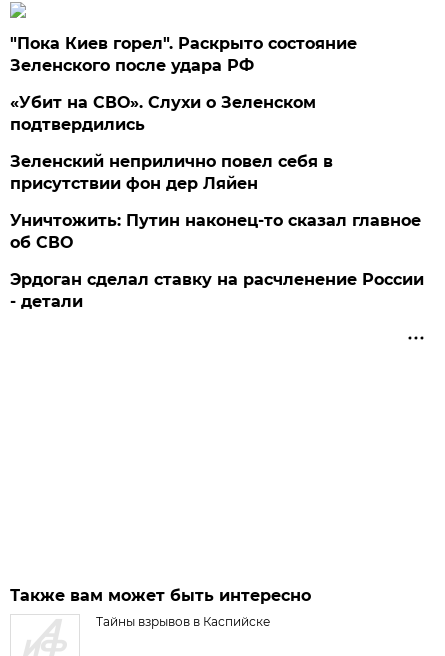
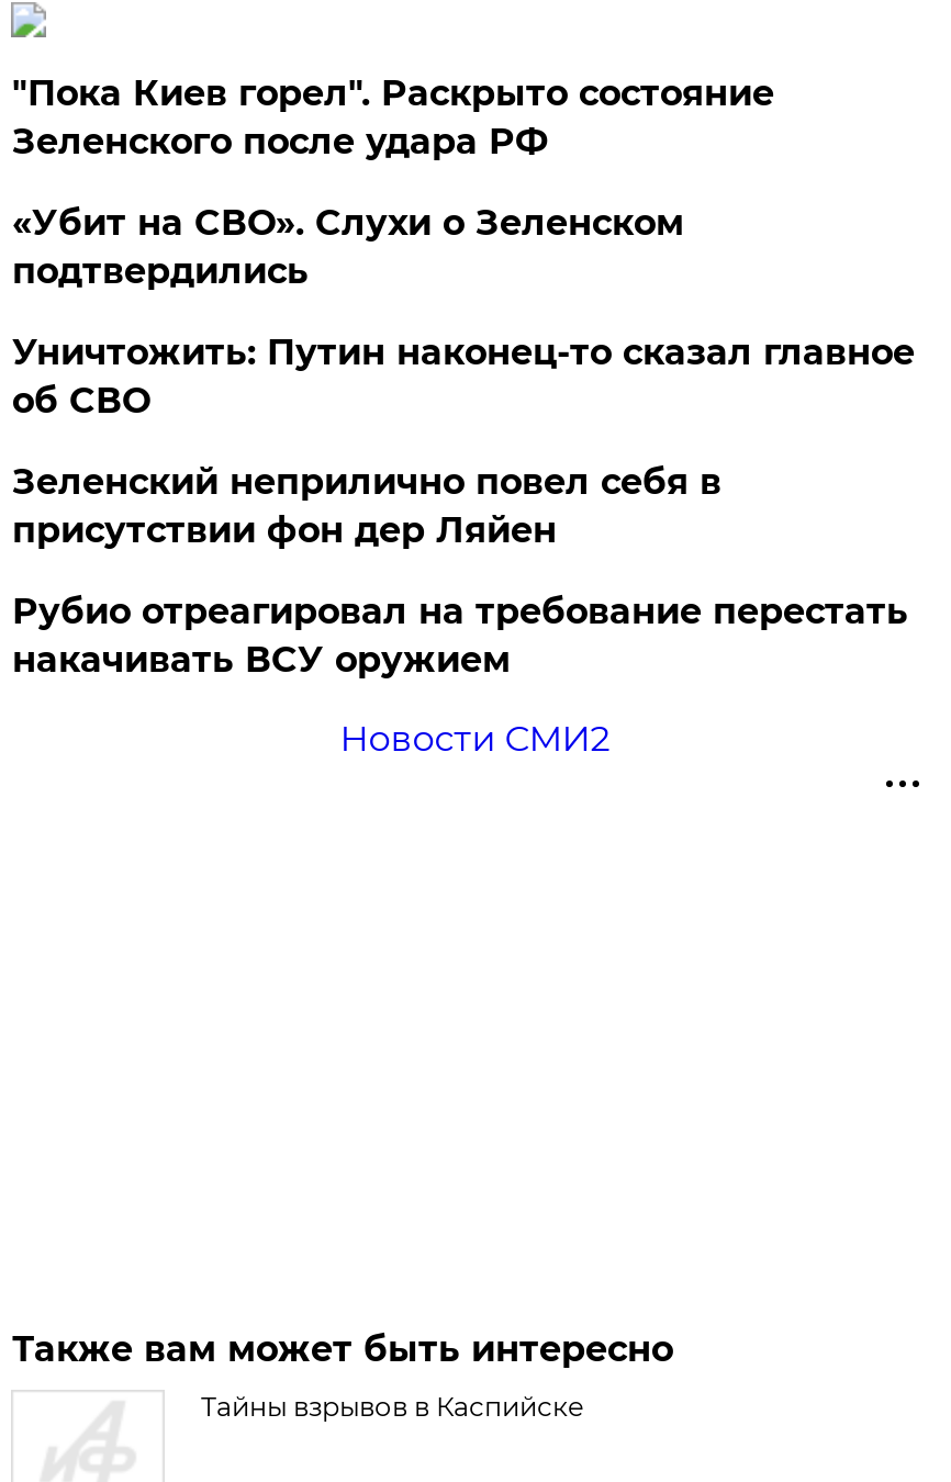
moved down: Зеленский неприлично повел cебя в | присутствии фон дер Ляйен

+ Рубио отреагировал на требование перестать
+ накачивать ВСУ оружием

moved up: Уничтожить: Путин наконец-то сказал главное | об СВО

- Эрдоган сделал ставку на расчленение России
- - детали
+ Новости СМИ2
